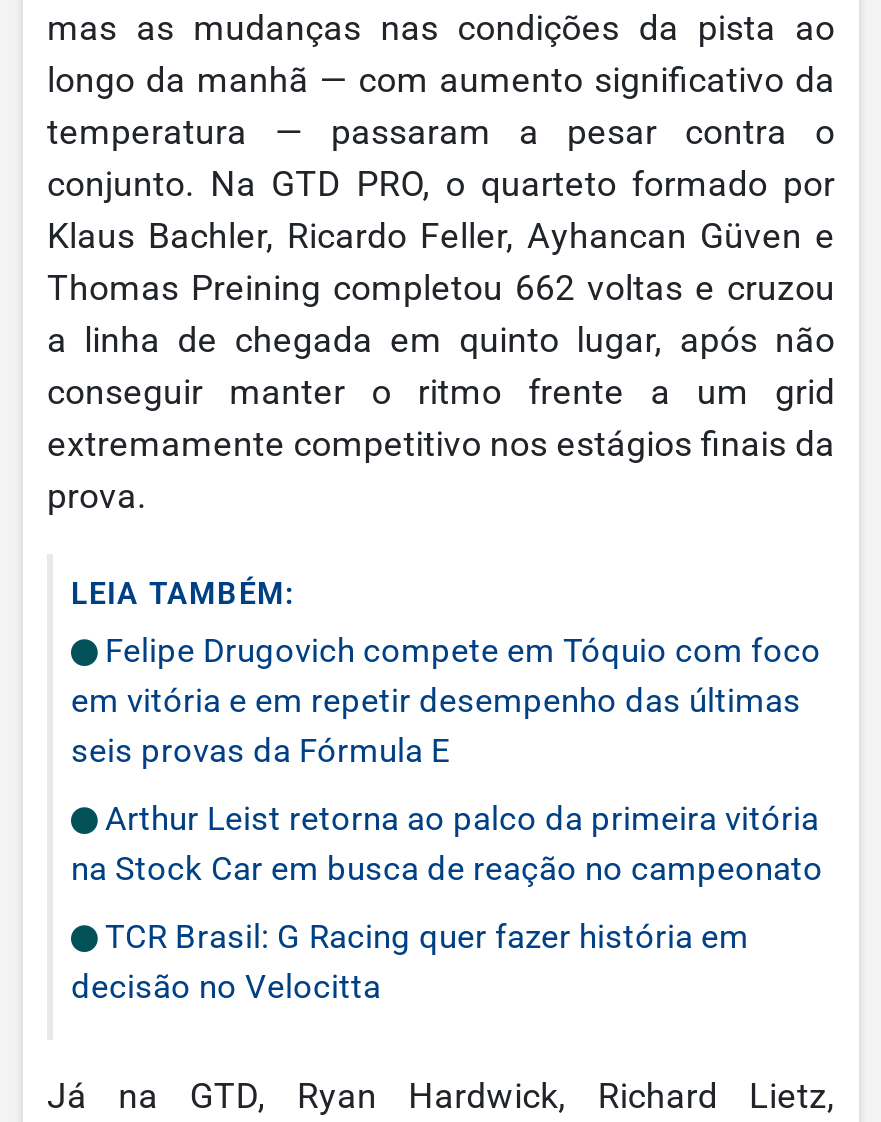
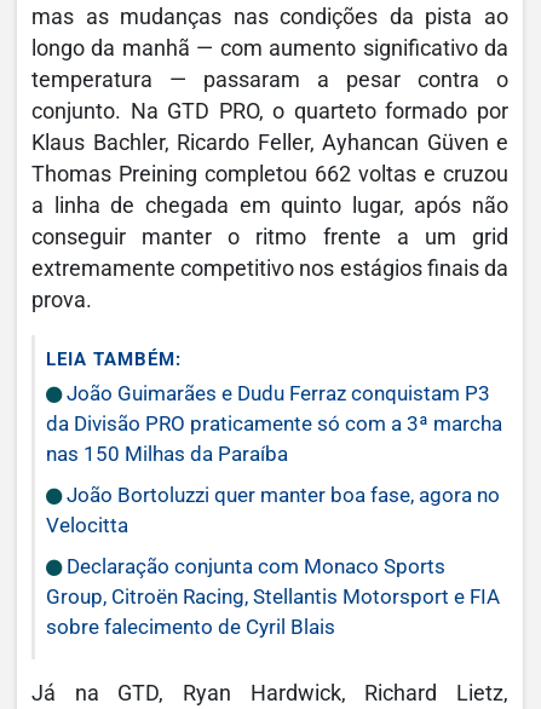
- Felipe Drugovich compete em Tóquio com foco
- em vitória e em repetir desempenho das últimas
- seis provas da Fórmula E
+ João Guimarães e Dudu Ferraz conquistam P3
+ da Divisão PRO praticamente só com a 3ª marcha
+ nas 150 Milhas da Paraíba

- Arthur Leist retorna ao palco da primeira vitória
- na Stock Car em busca de reação no campeonato
+ João Bortoluzzi quer manter boa fase, agora no
+ Velocitta

- TCR Brasil: G Racing quer fazer história em
- decisão no Velocitta
+ Declaração conjunta com Monaco Sports
+ Group, Citroën Racing, Stellantis Motorsport e FIA
+ sobre falecimento de Cyril Blais
